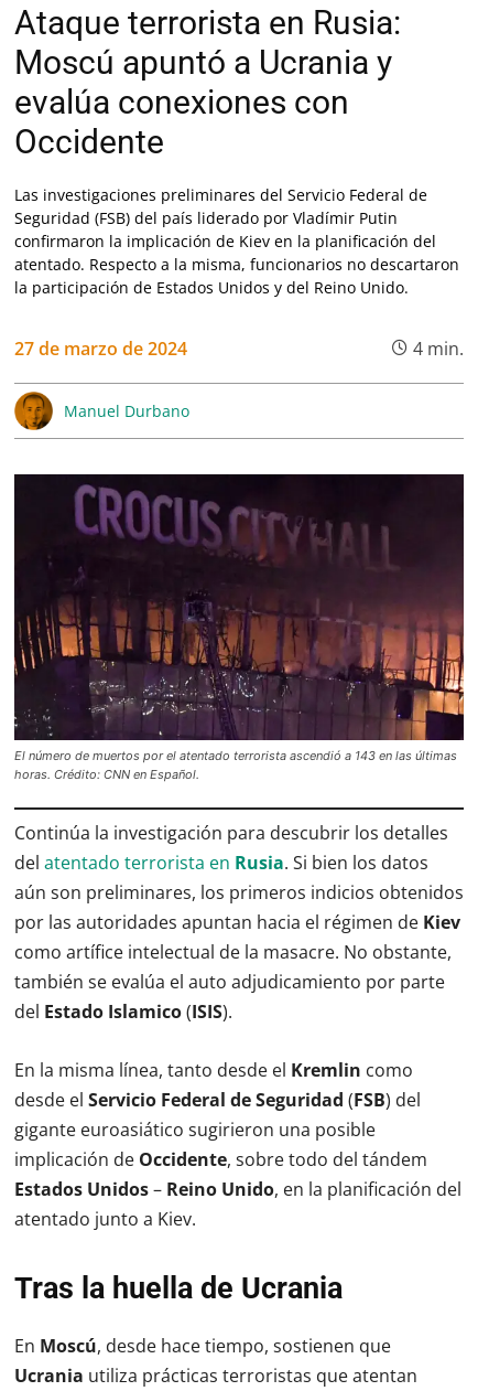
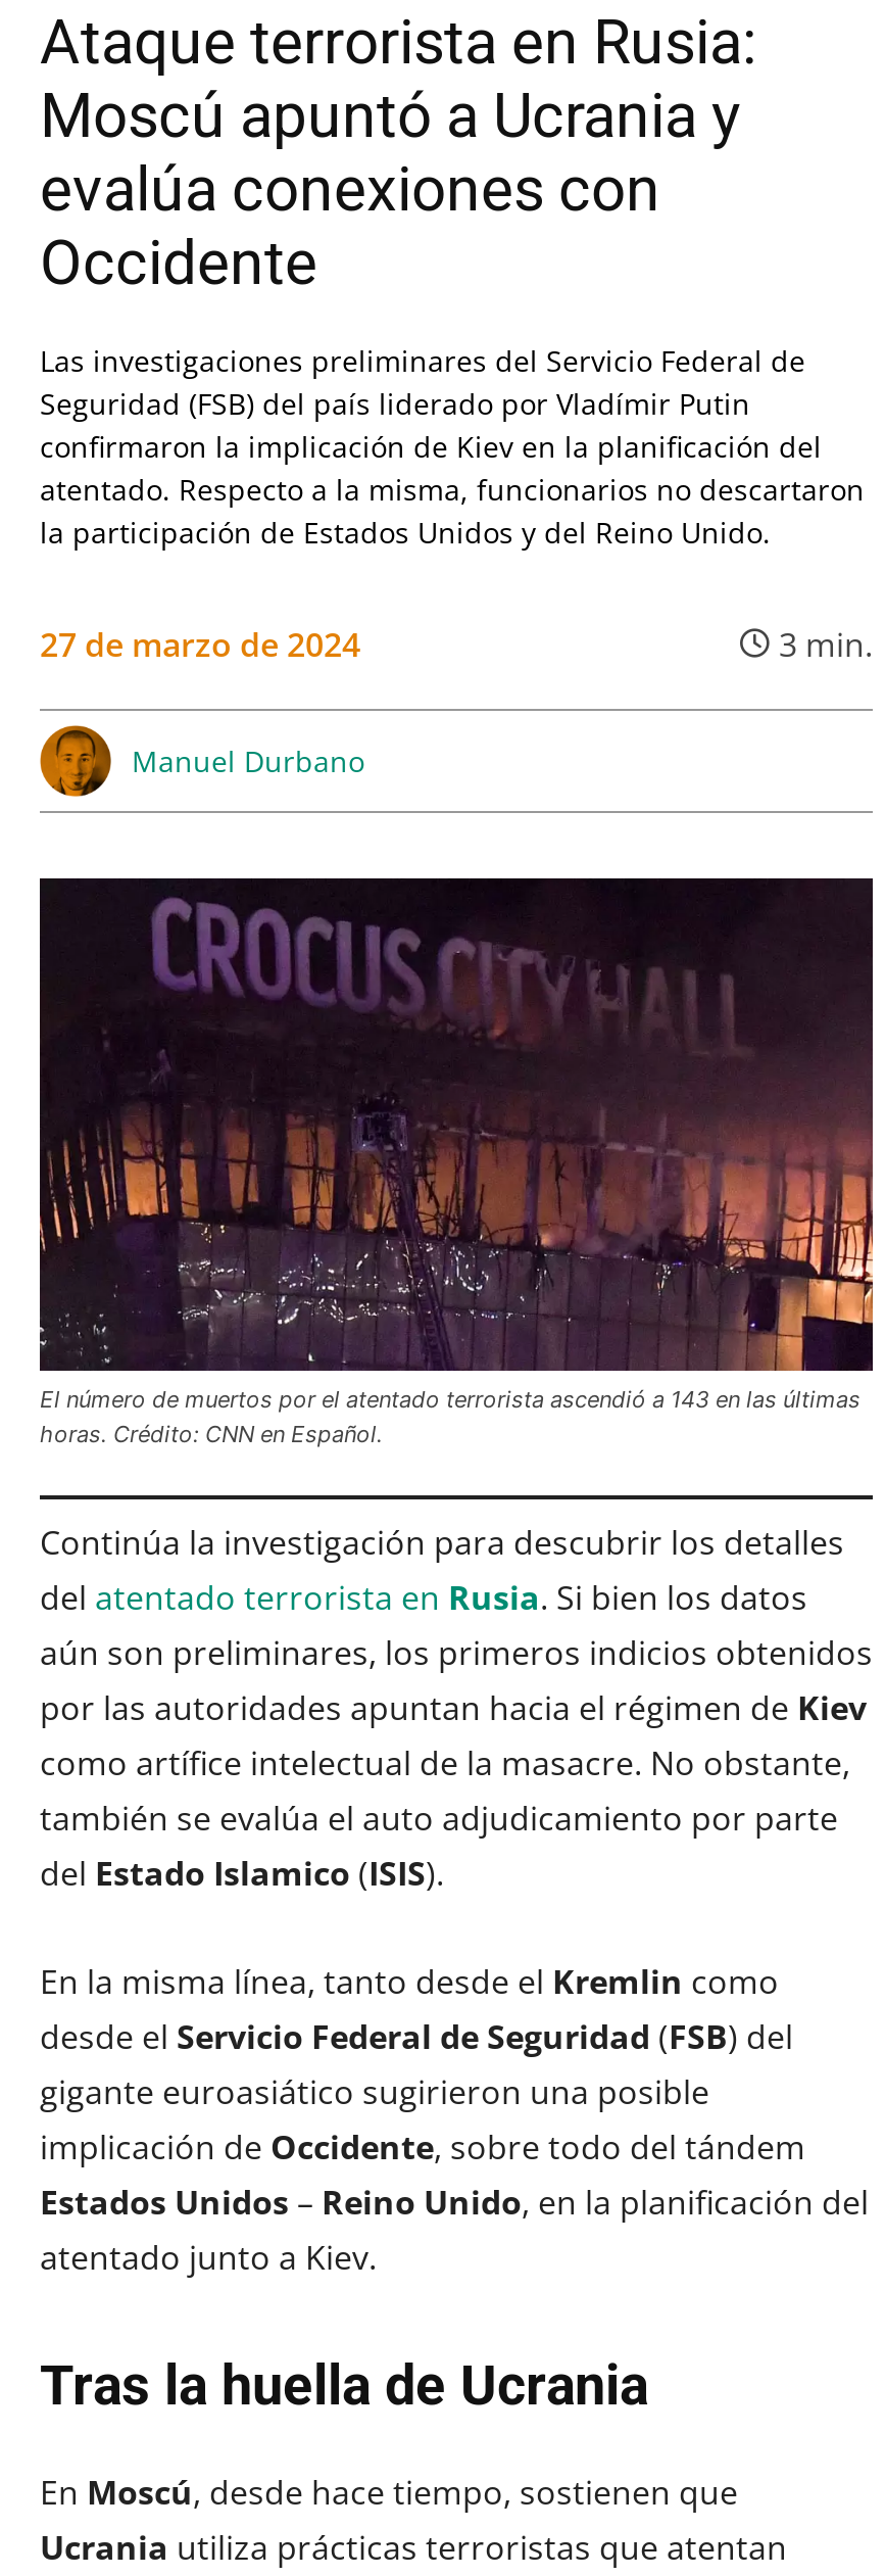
- 4 min.
+ 3 min.
